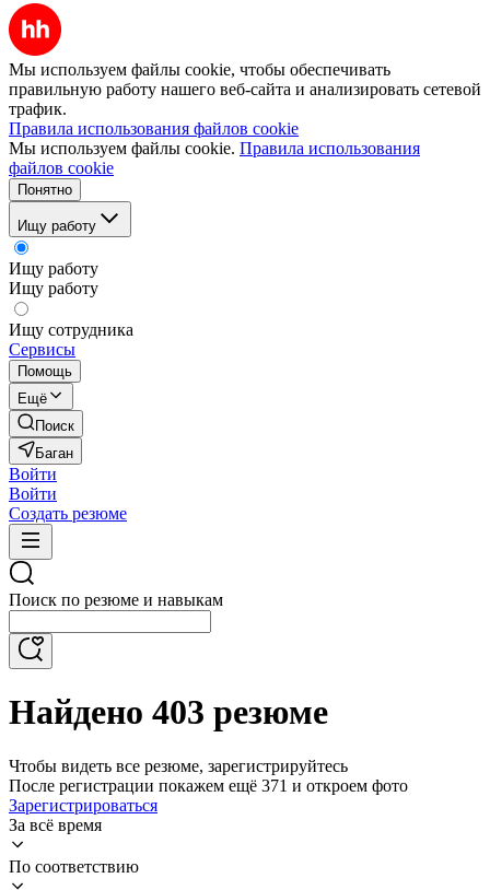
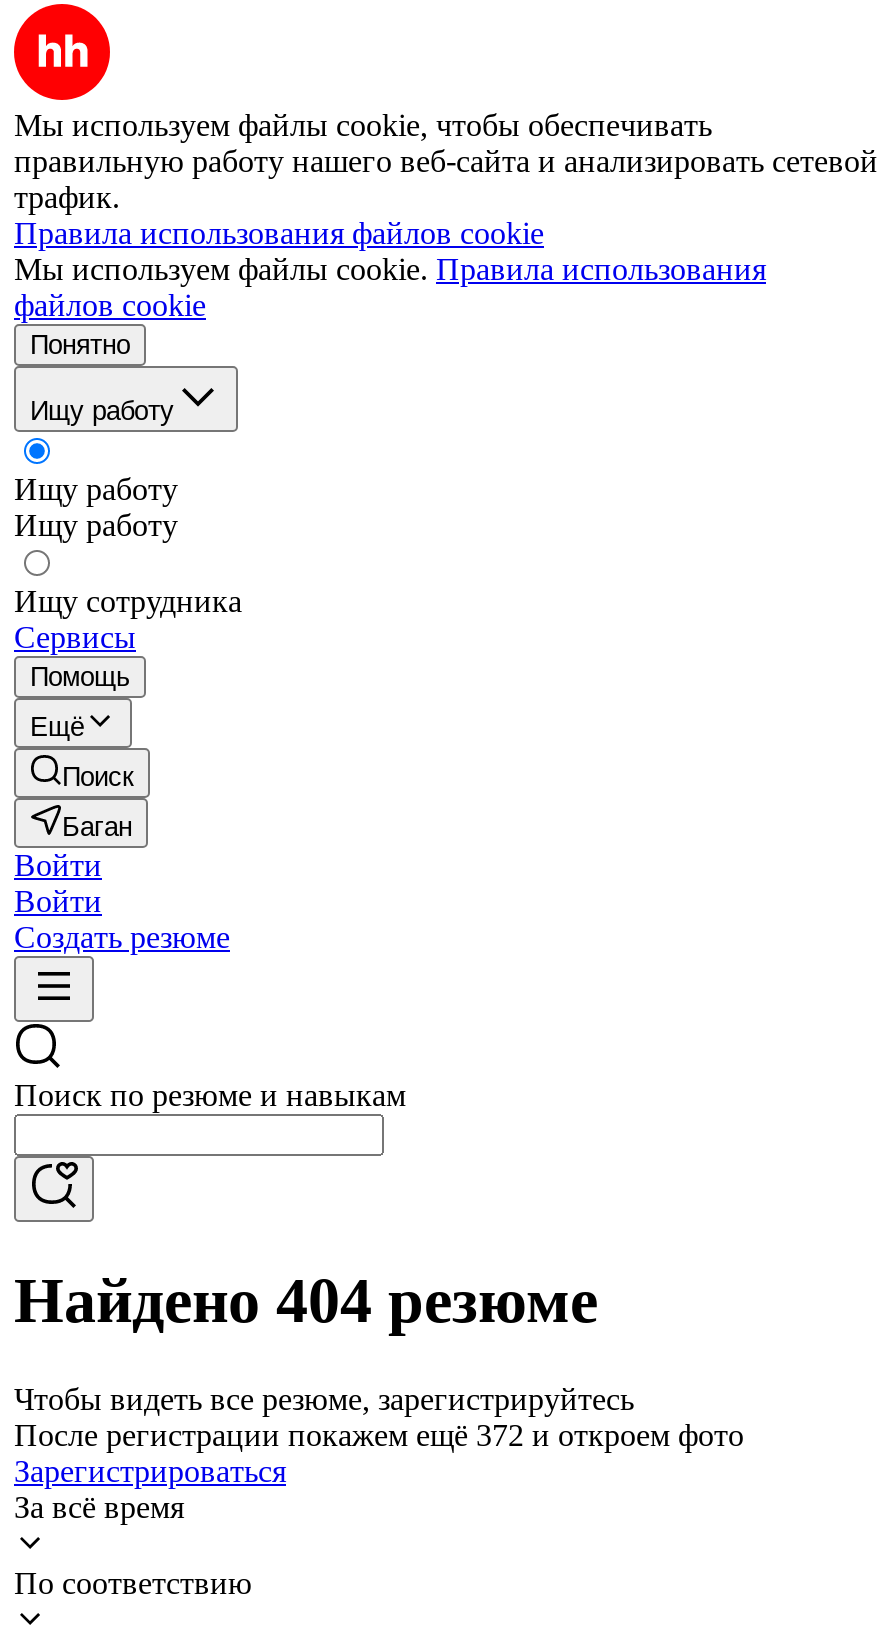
- Найдено 403 резюме
+ Найдено 404 резюме

- После регистрации покажем ещё 371 и откроем фото
+ После регистрации покажем ещё 372 и откроем фото
